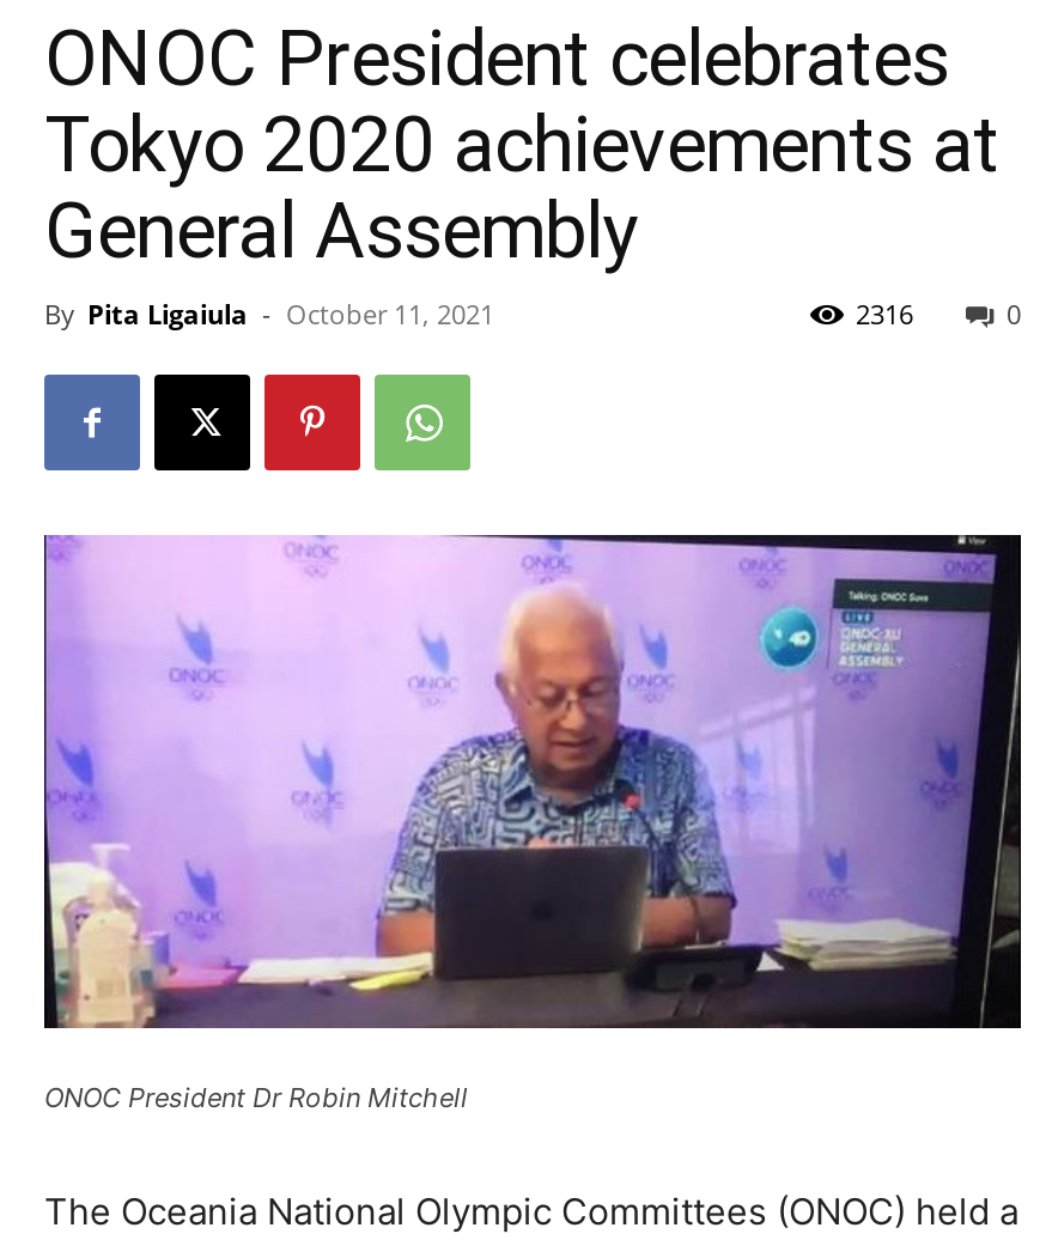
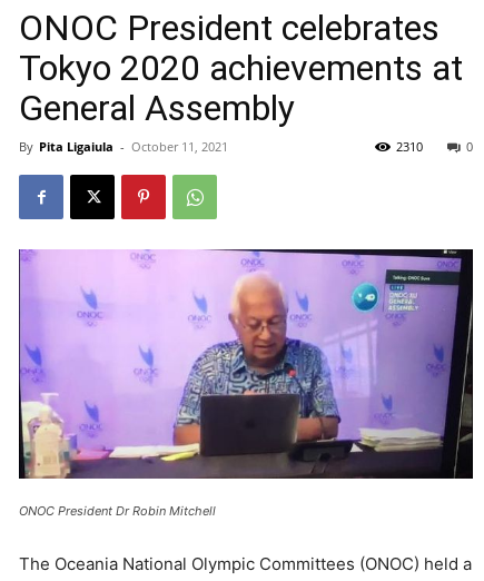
- 2316
+ 2310
